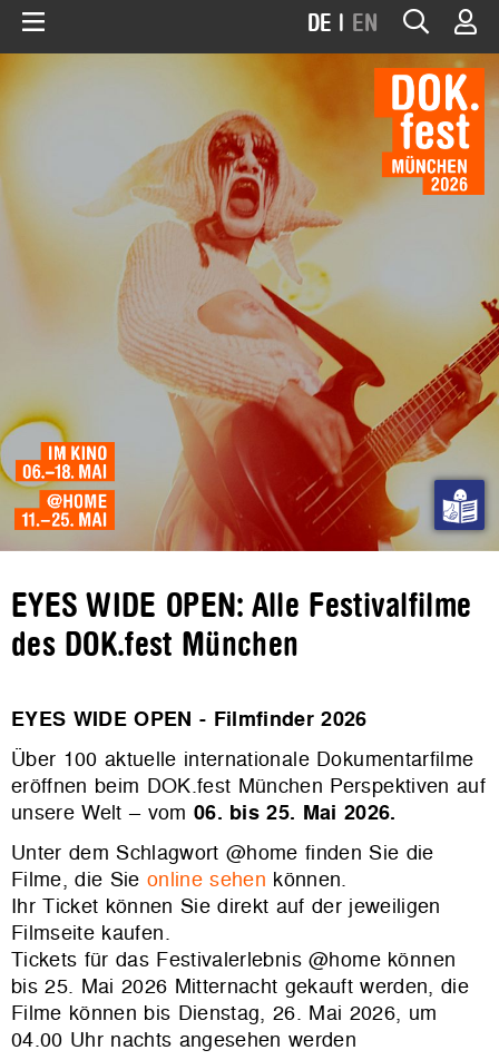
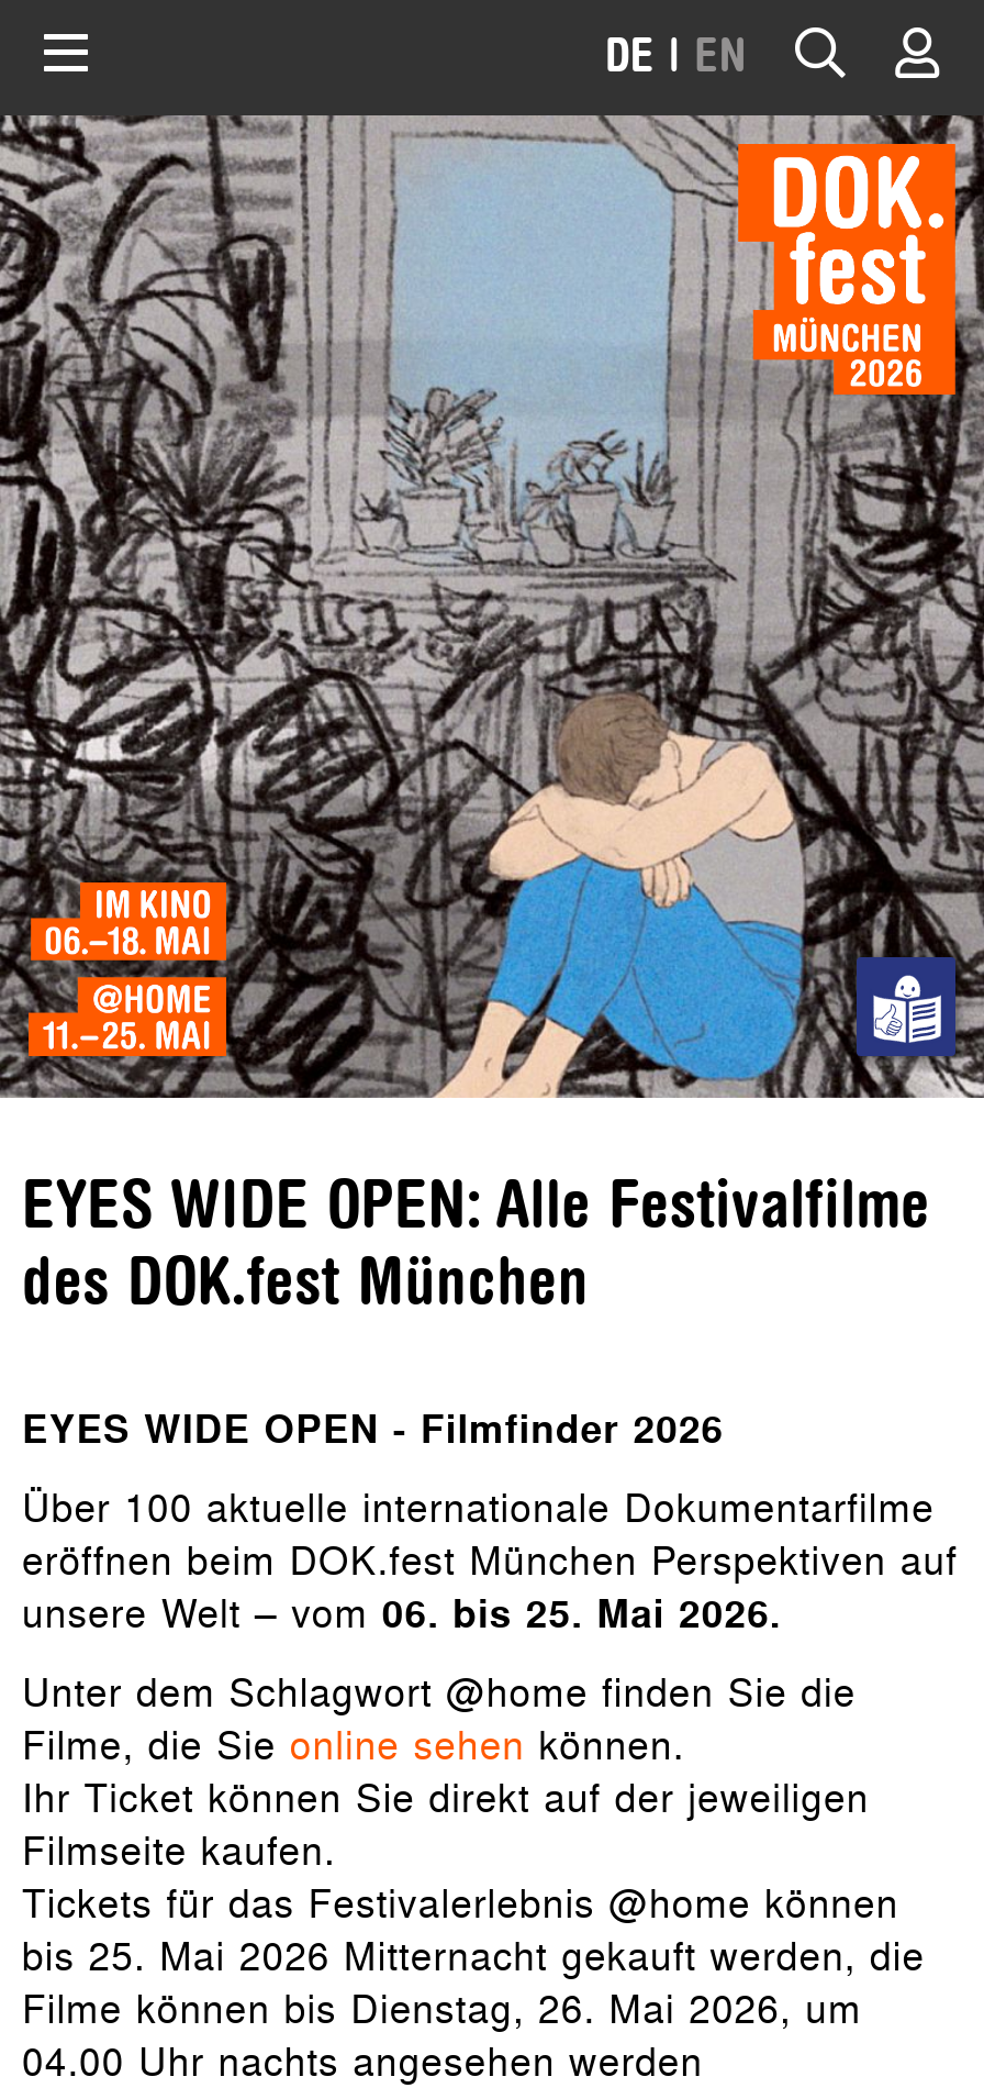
- [image]
+ [image]
